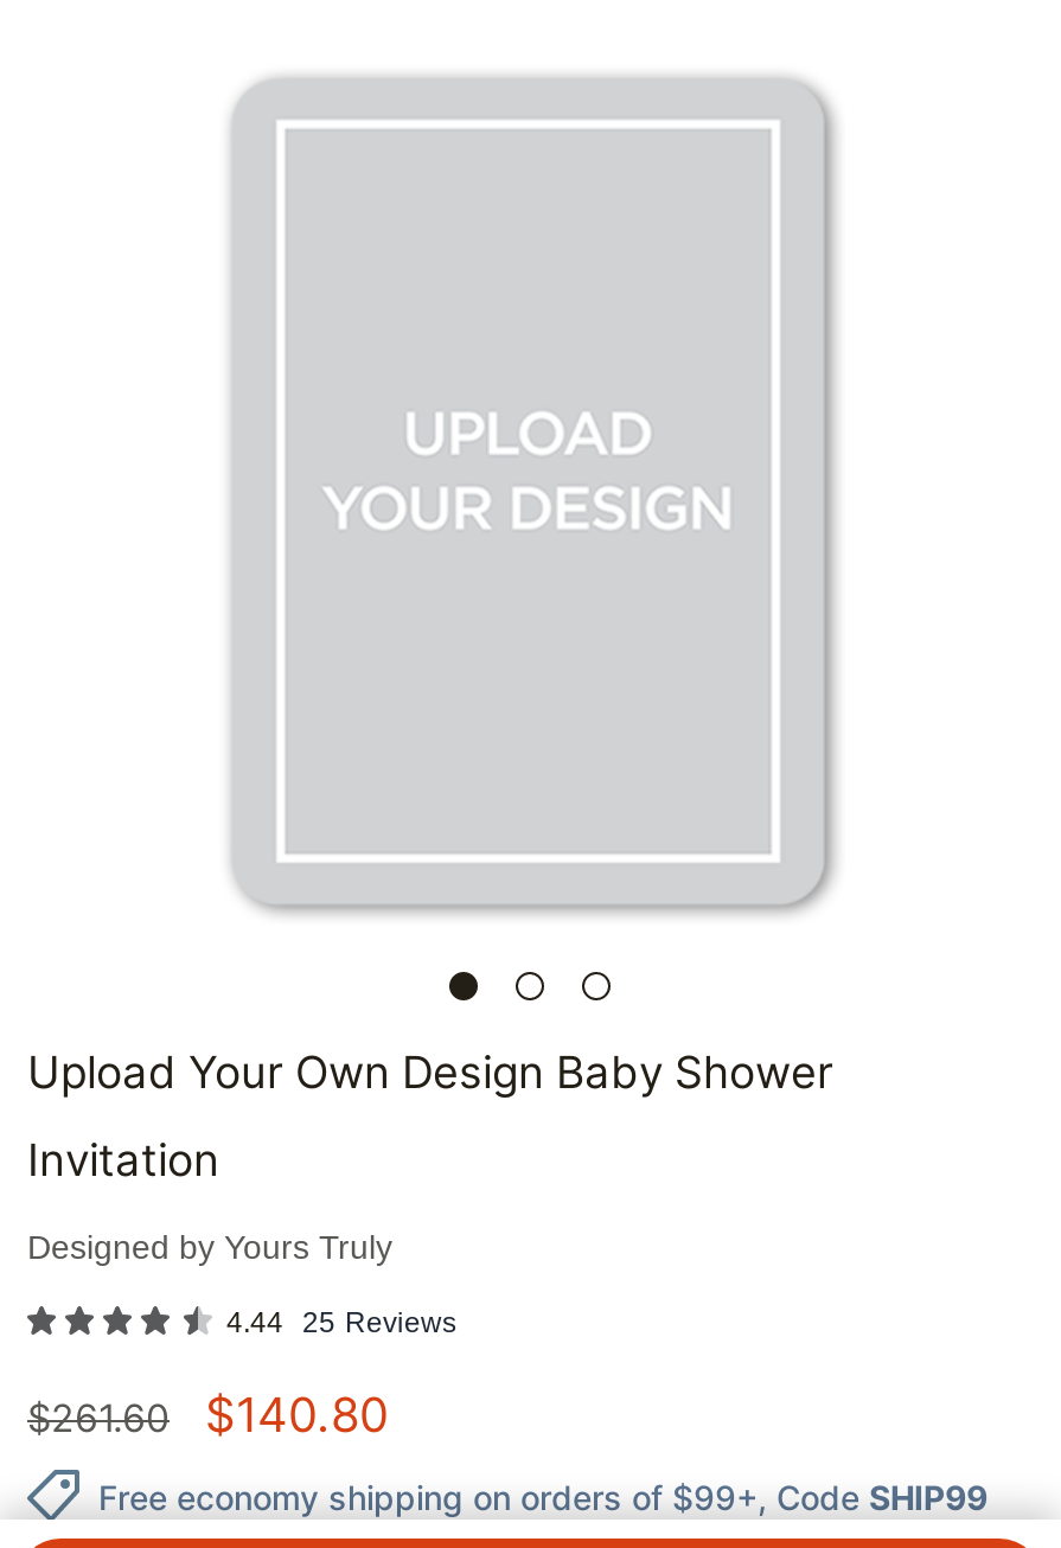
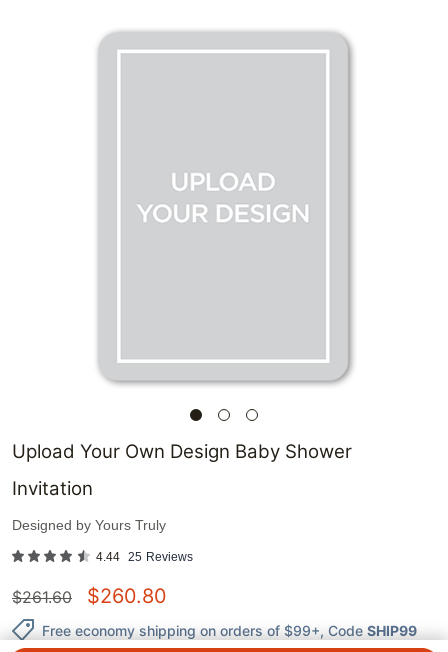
- $140.80
+ $260.80
